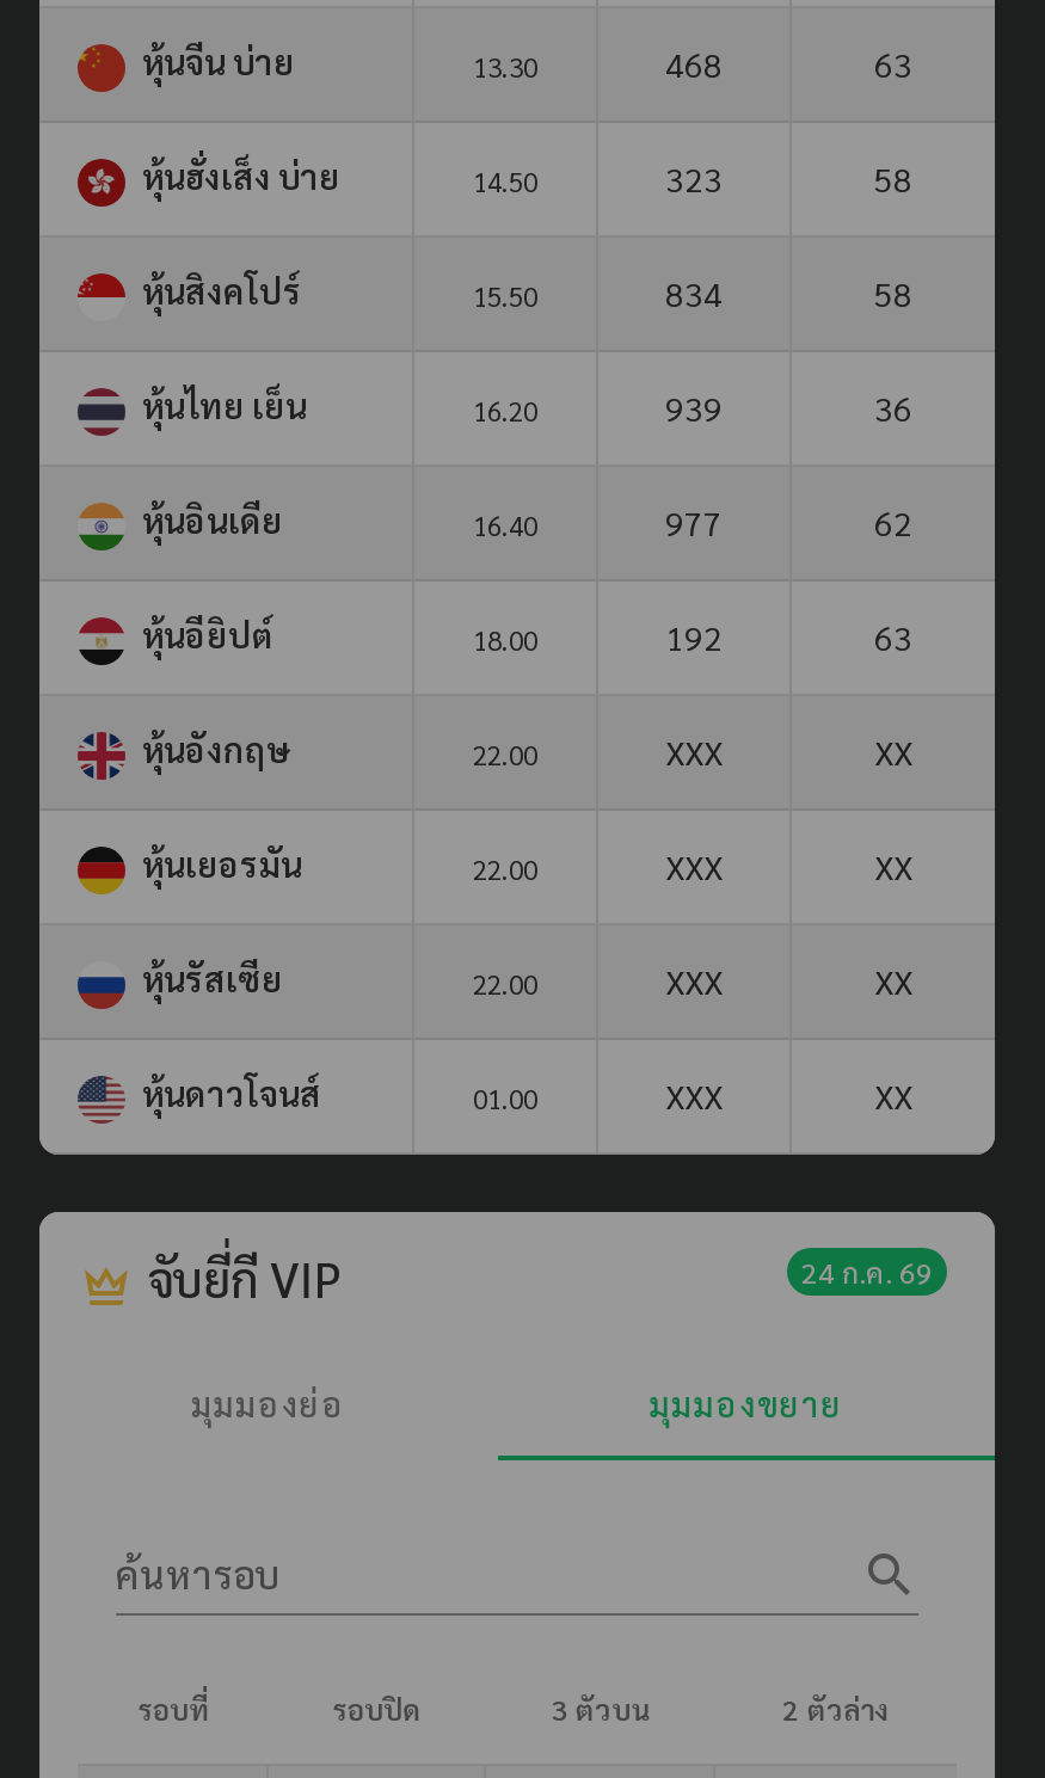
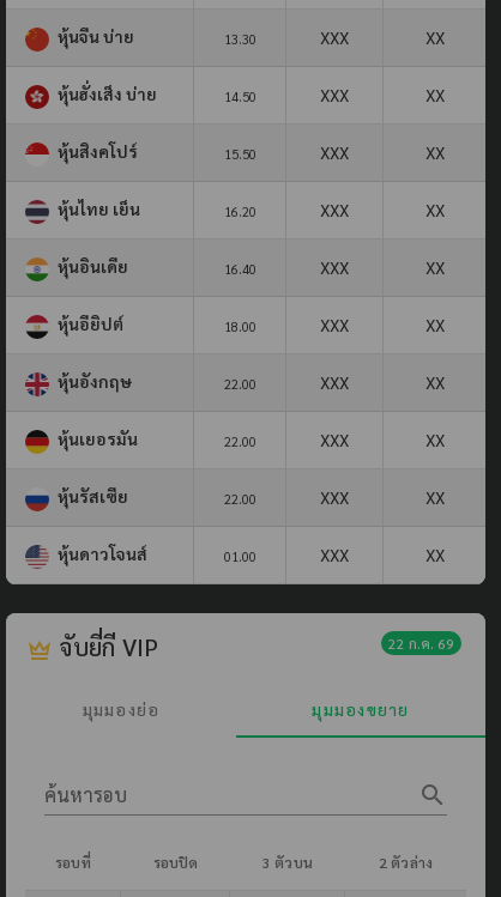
- 468
- 63
+ XXX
+ XX

- 323
- 58
+ XXX
+ XX

- 834
- 58
+ XXX
+ XX

- 939
- 36
+ XXX
+ XX

- 977
- 62
+ XXX
+ XX

- 192
- 63
+ XXX
+ XX

- 24 ก.ค. 69
+ 22 ก.ค. 69
